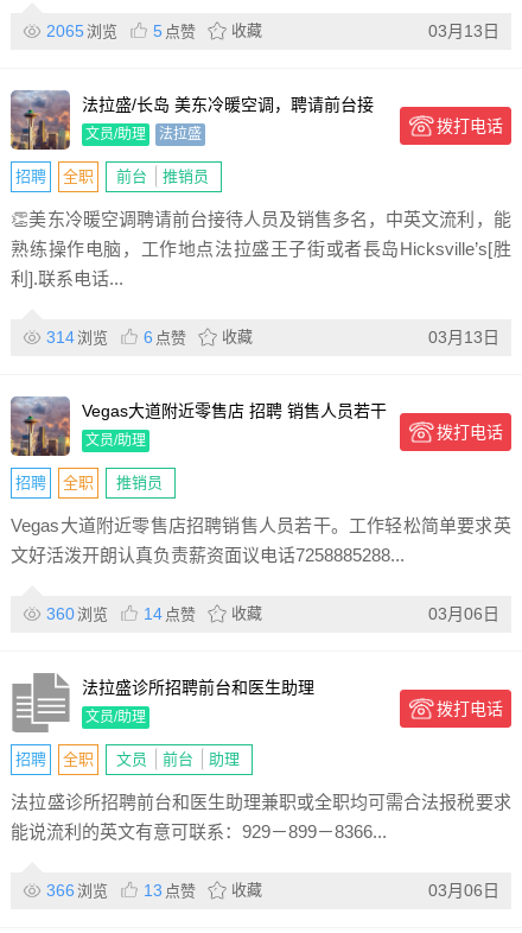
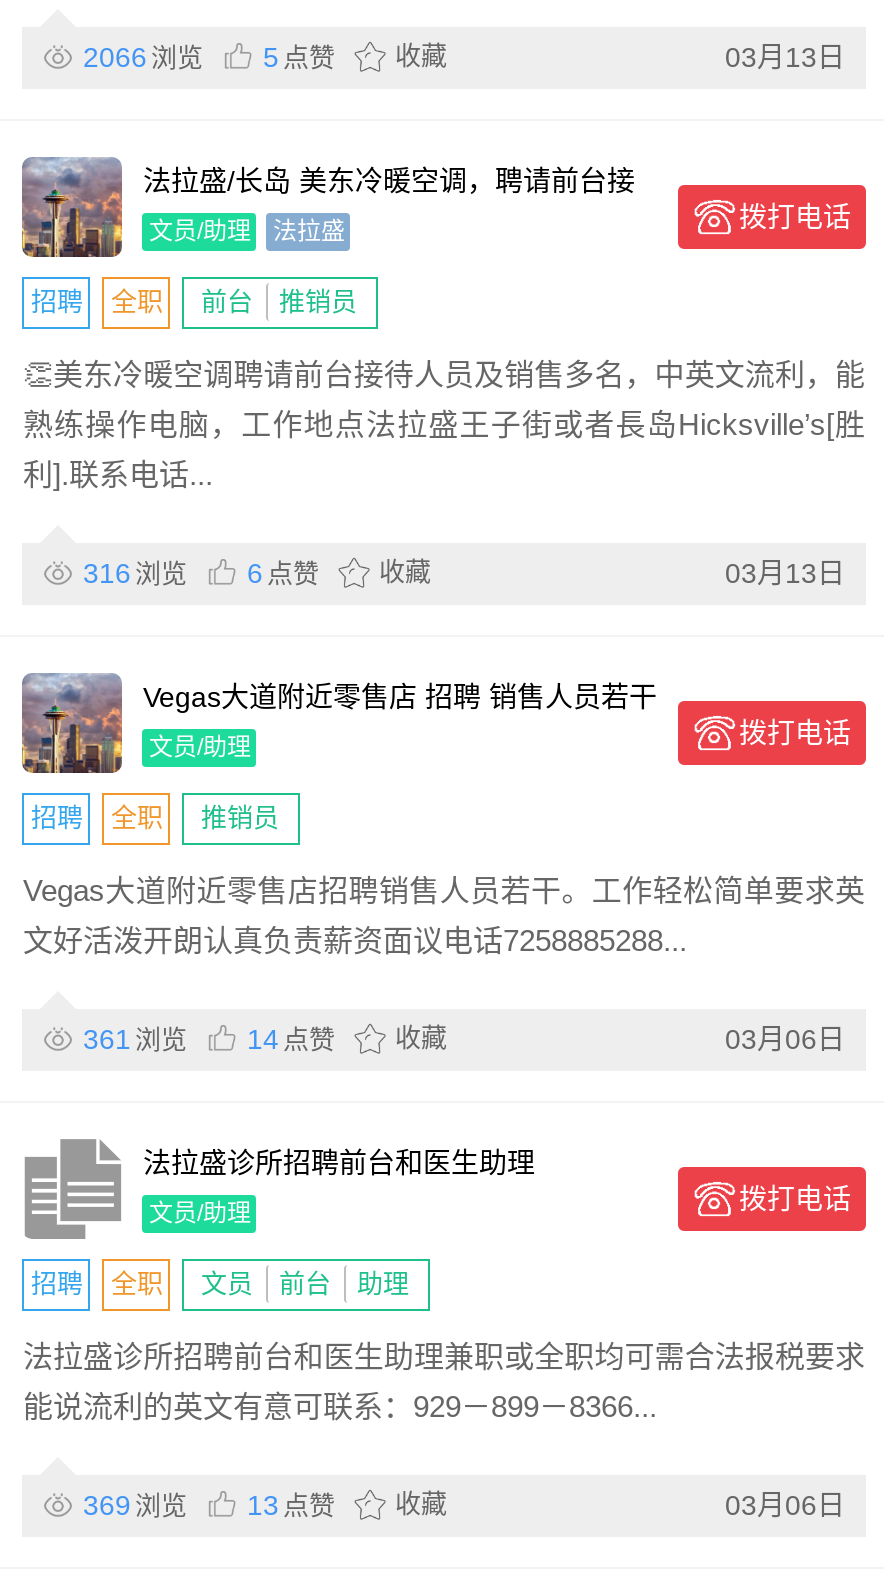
- 2065 浏览 5 点赞 收藏
+ 2066 浏览 5 点赞 收藏

- 314 浏览 6 点赞 收藏
+ 316 浏览 6 点赞 收藏

- 360 浏览 14 点赞 收藏
+ 361 浏览 14 点赞 收藏

- 366 浏览 13 点赞 收藏
+ 369 浏览 13 点赞 收藏
